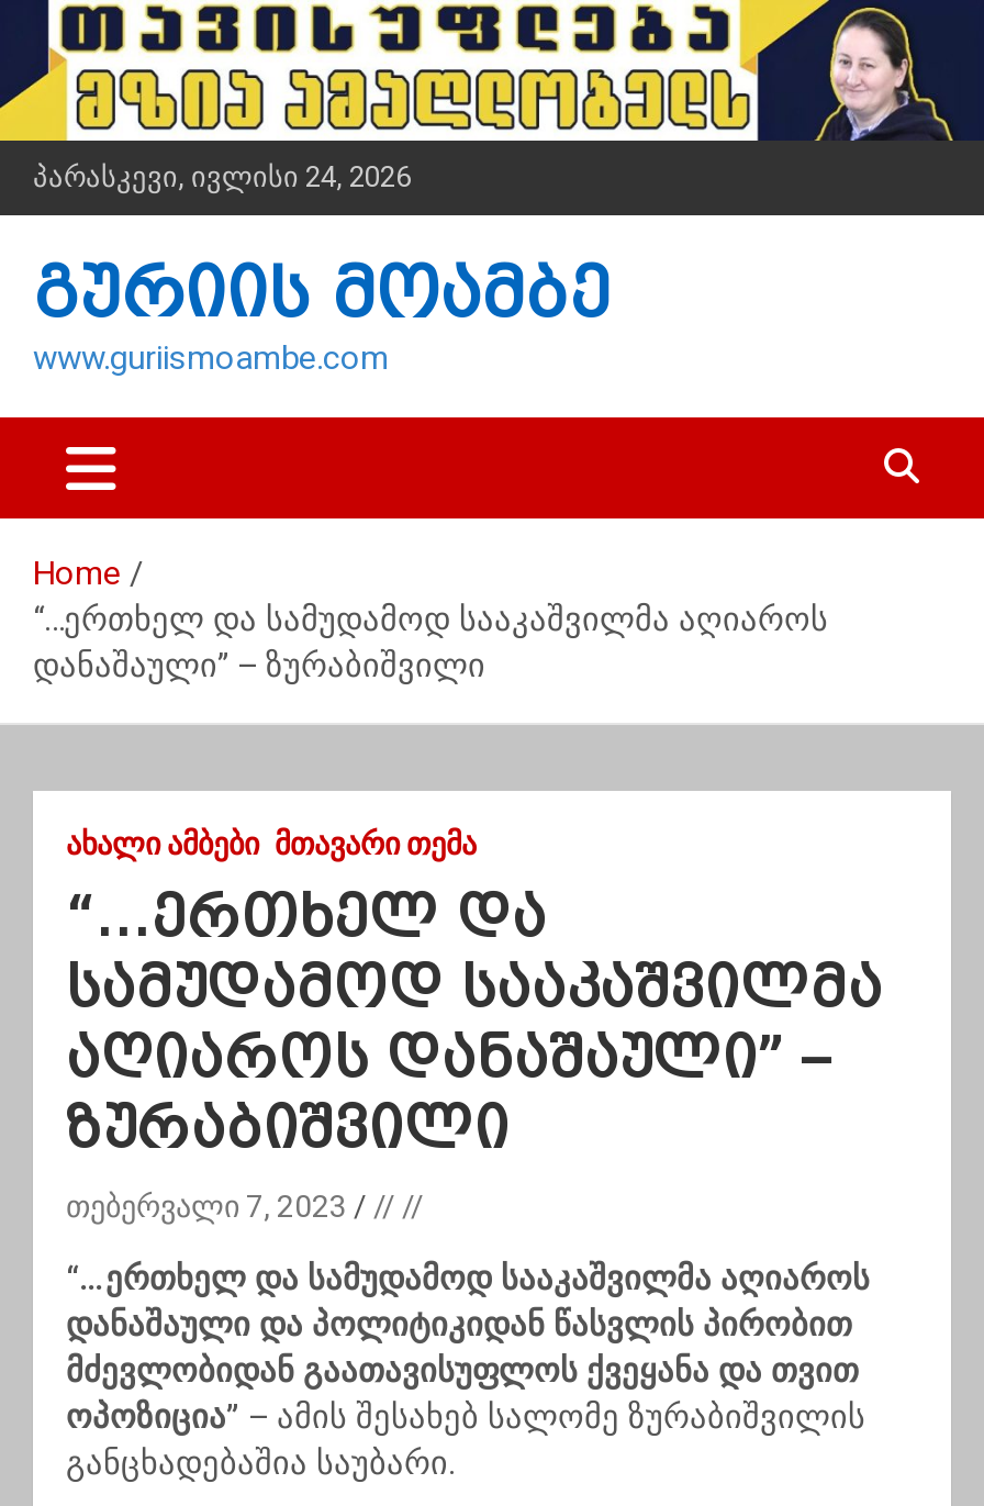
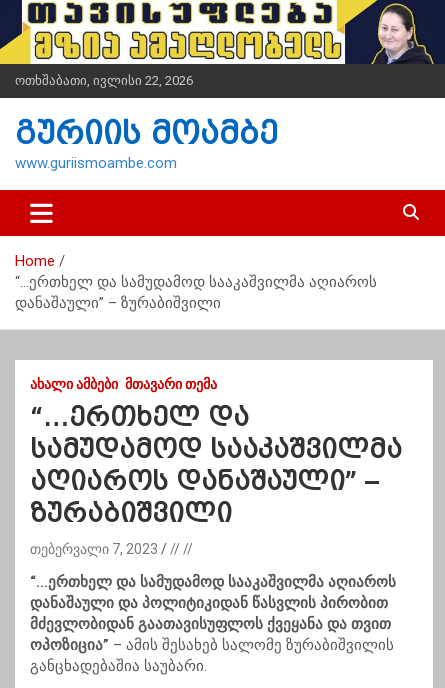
- პარასკევი, ივლისი 24, 2026
+ ოთხშაბათი, ივლისი 22, 2026
